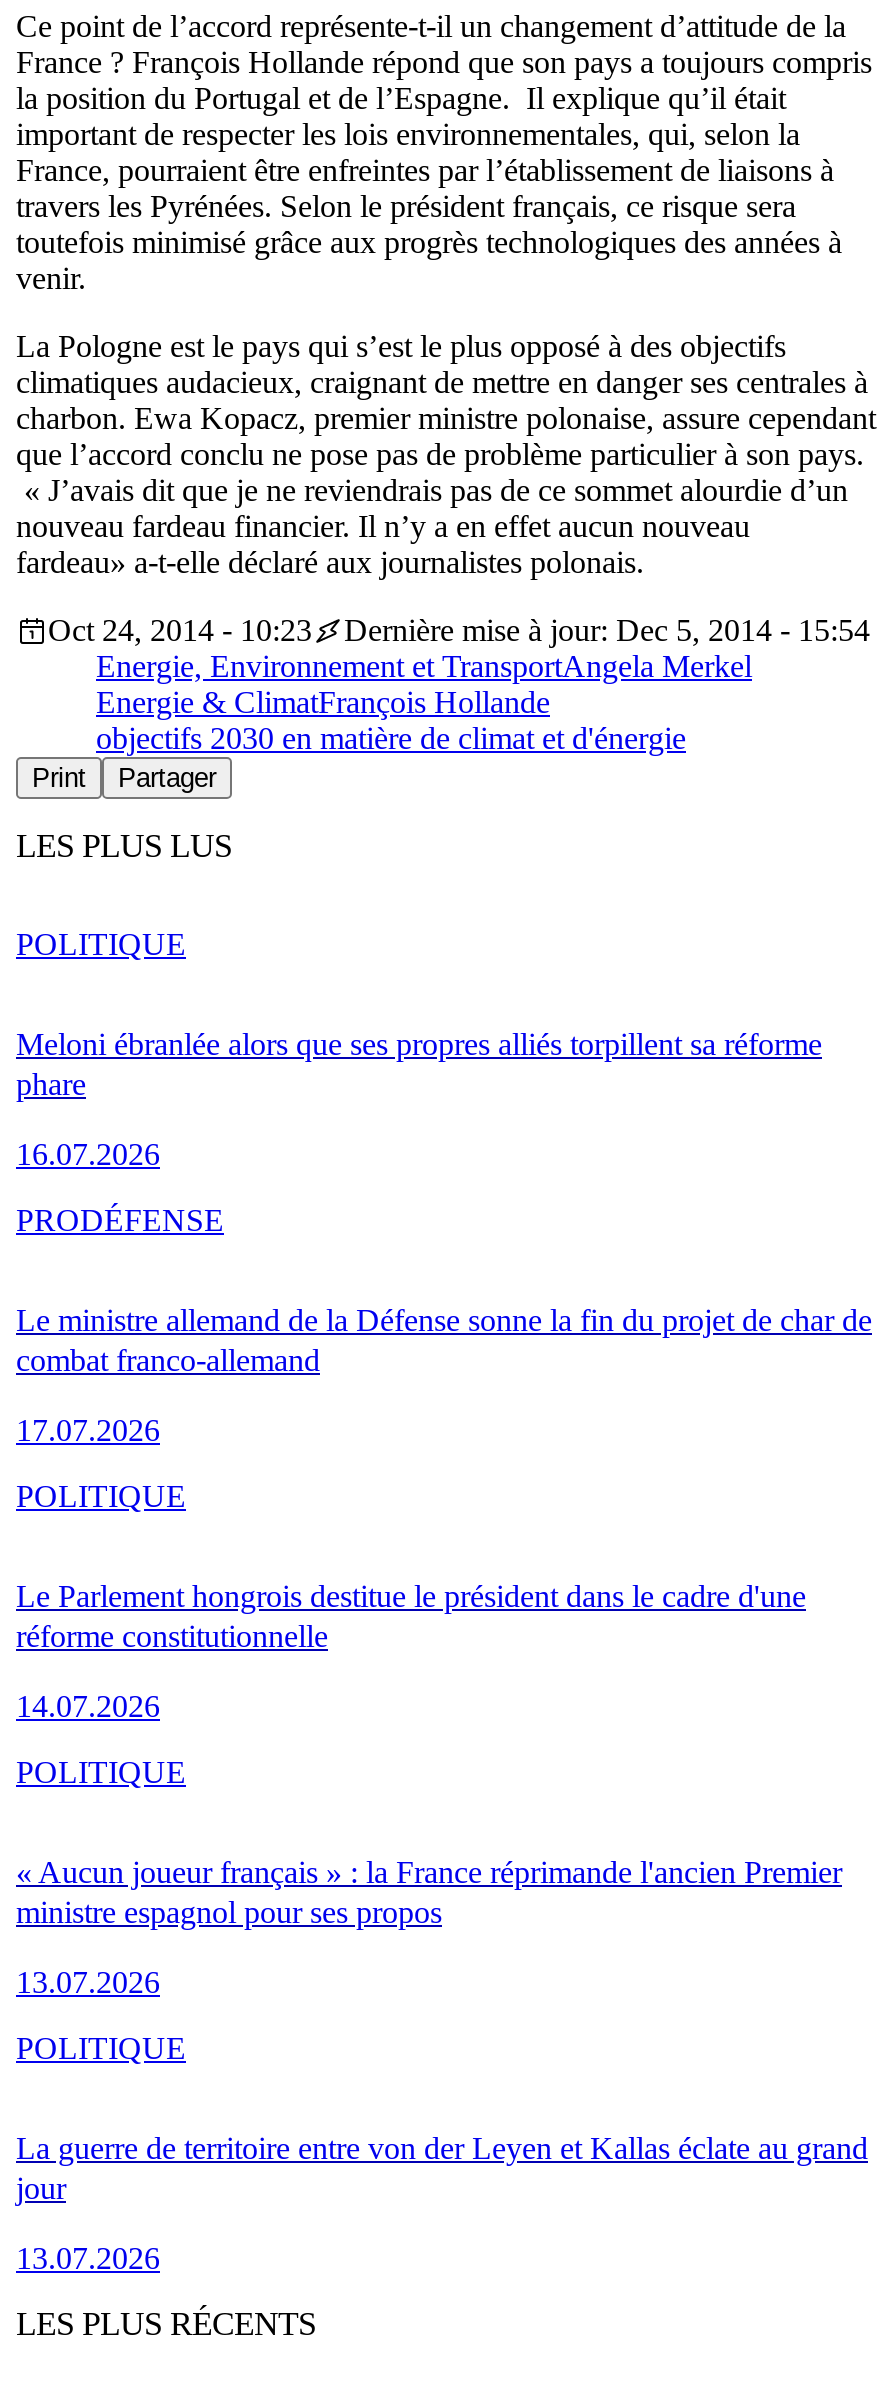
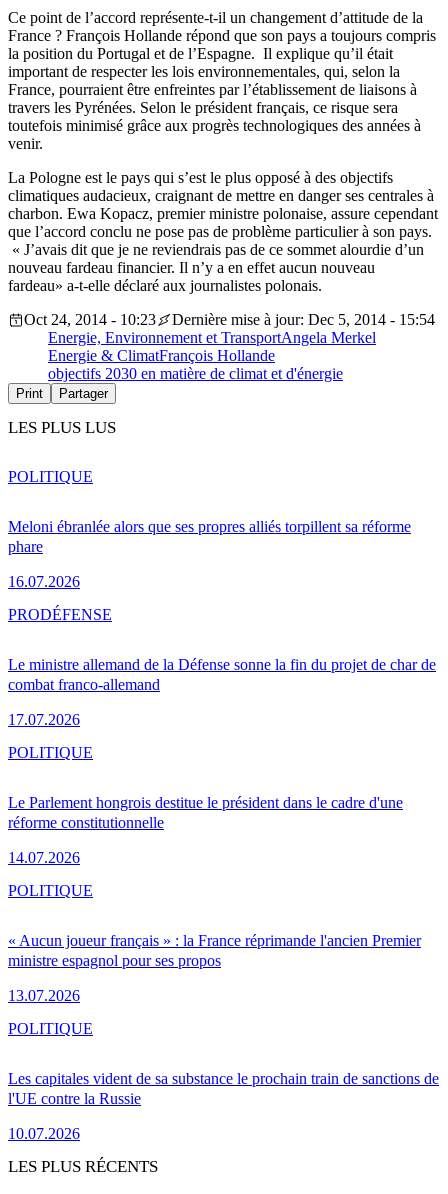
- La guerre de territoire entre von der Leyen et Kallas éclate au grand
- jour
+ Les capitales vident de sa substance le prochain train de sanctions de
+ l'UE contre la Russie

- 13.07.2026
+ 10.07.2026
